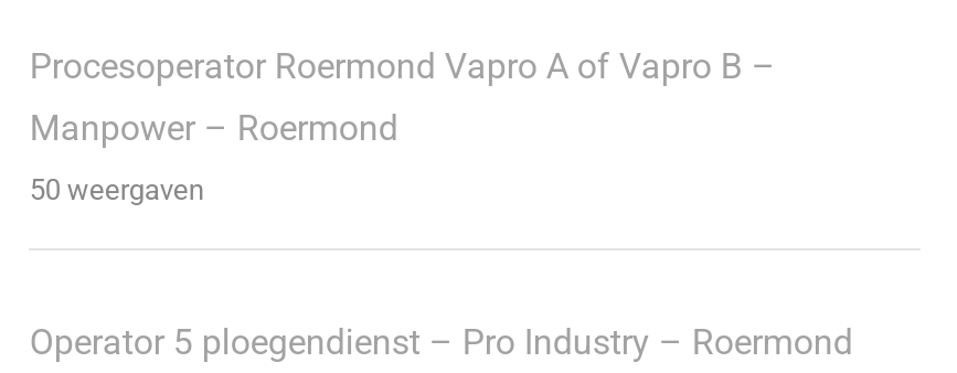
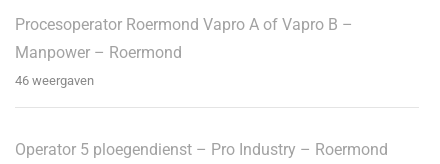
- 50 weergaven
+ 46 weergaven
